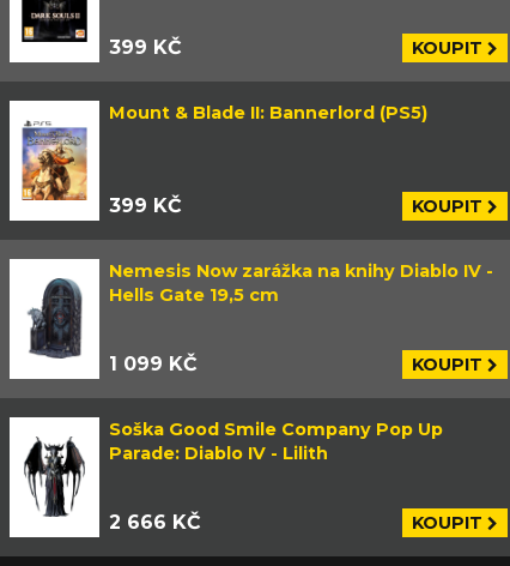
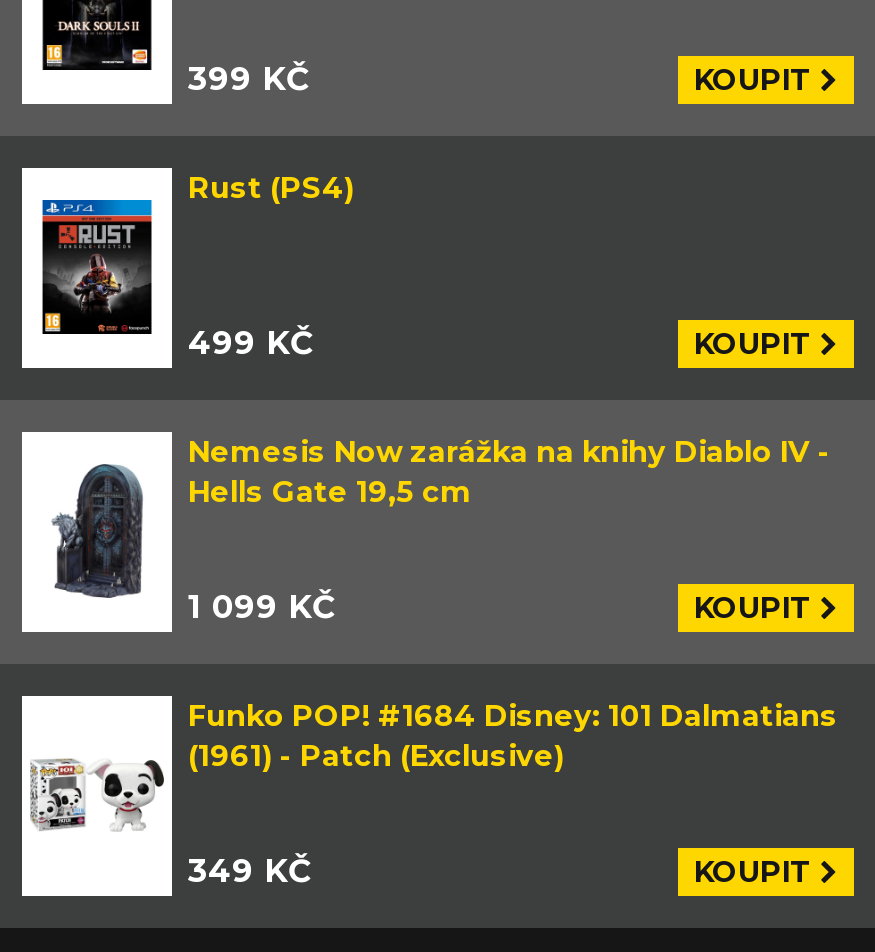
- [image]
- Mount & Blade II: Bannerlord (PS5)
+ [image]
+ Rust (PS4)

- 399 KČ
+ 499 KČ

- [image]
- Soška Good Smile Company Pop Up
- Parade: Diablo IV - Lilith
+ [image]
+ Funko POP! #1684 Disney: 101 Dalmatians
+ (1961) - Patch (Exclusive)

- 2 666 KČ
+ 349 KČ
